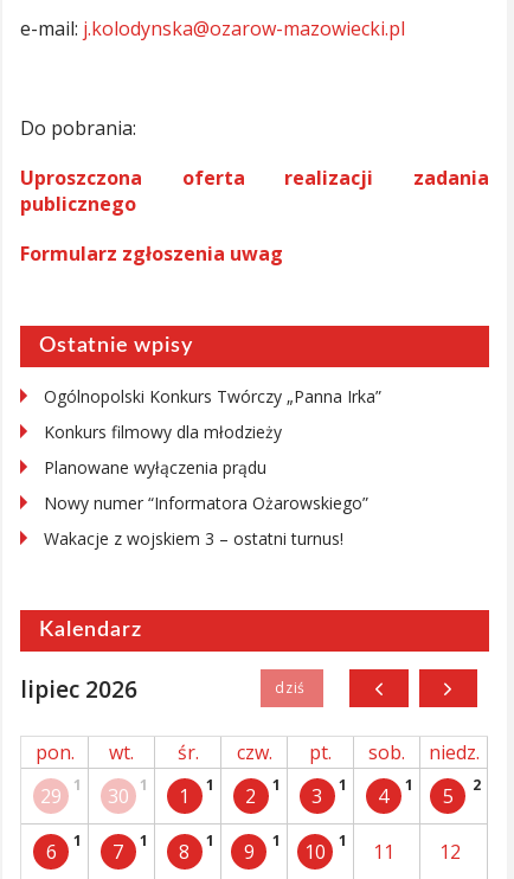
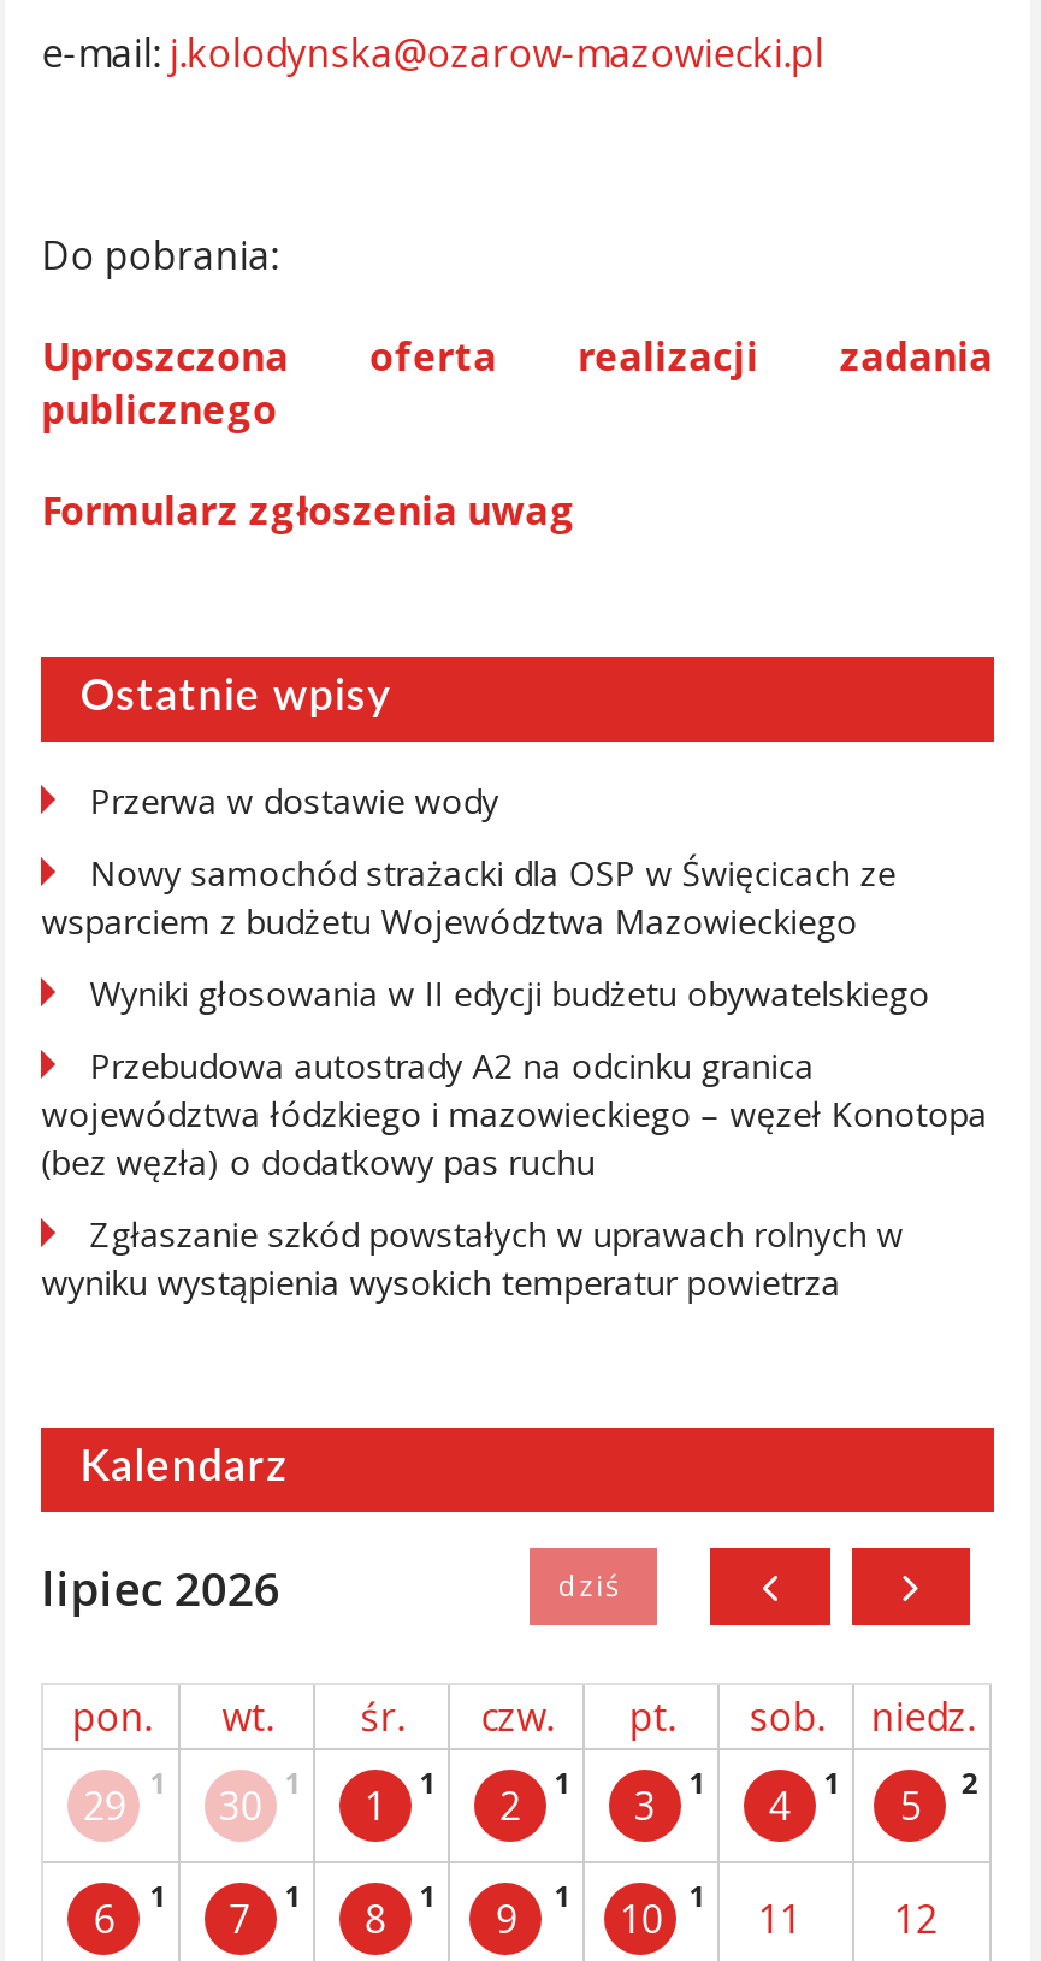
- Ogólnopolski Konkurs Twórczy „Panna Irka”
+ Przerwa w dostawie wody

- Konkurs filmowy dla młodzieży
+ Nowy samochód strażacki dla OSP w Święcicach ze
+ wsparciem z budżetu Województwa Mazowieckiego

- Planowane wyłączenia prądu
+ Wyniki głosowania w II edycji budżetu obywatelskiego

- Nowy numer “Informatora Ożarowskiego”
+ Przebudowa autostrady A2 na odcinku granica
+ województwa łódzkiego i mazowieckiego – węzeł Konotopa
+ (bez węzła) o dodatkowy pas ruchu

- Wakacje z wojskiem 3 – ostatni turnus!
+ Zgłaszanie szkód powstałych w uprawach rolnych w
+ wyniku wystąpienia wysokich temperatur powietrza
